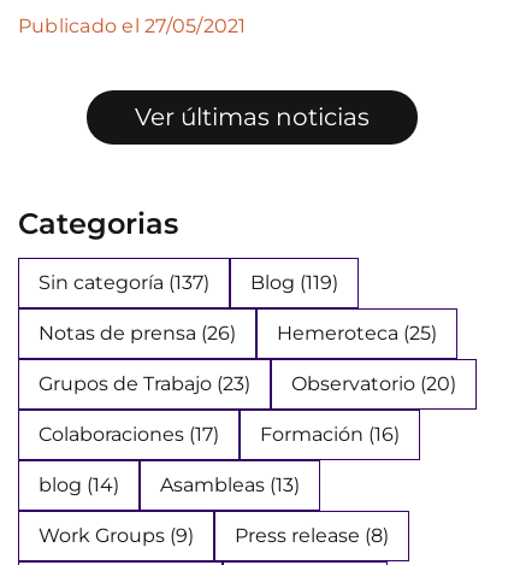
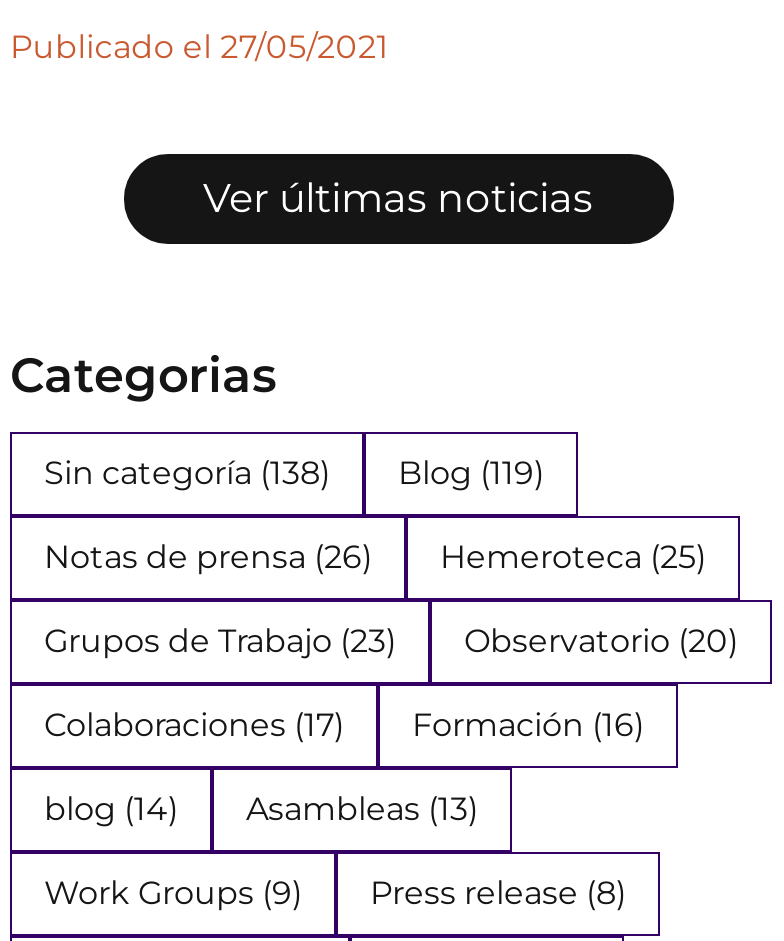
- Sin categoría (137)
+ Sin categoría (138)
